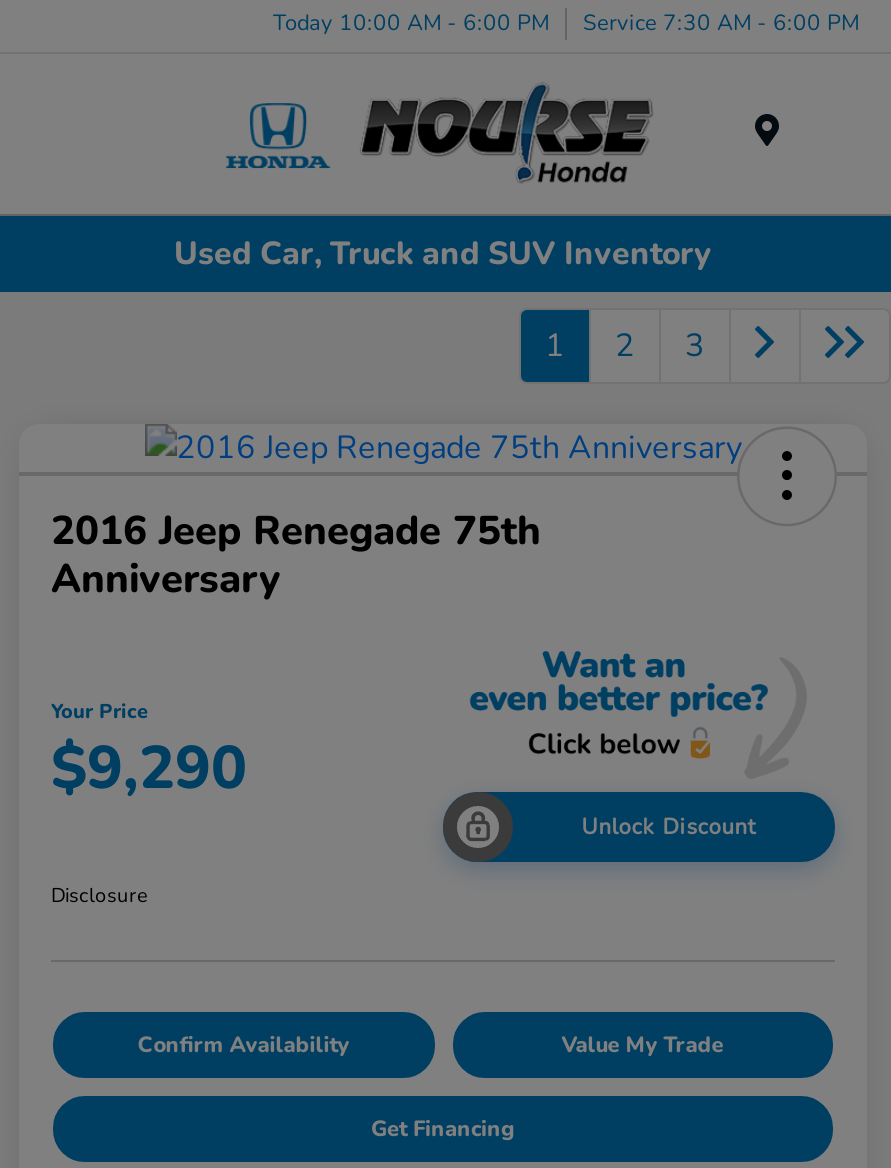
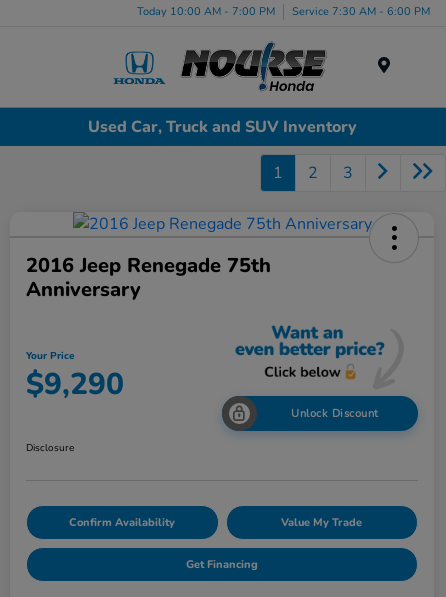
- Today 10:00 AM - 6:00 PM Service 7:30 AM - 6:00 PM
+ Today 10:00 AM - 7:00 PM Service 7:30 AM - 6:00 PM
